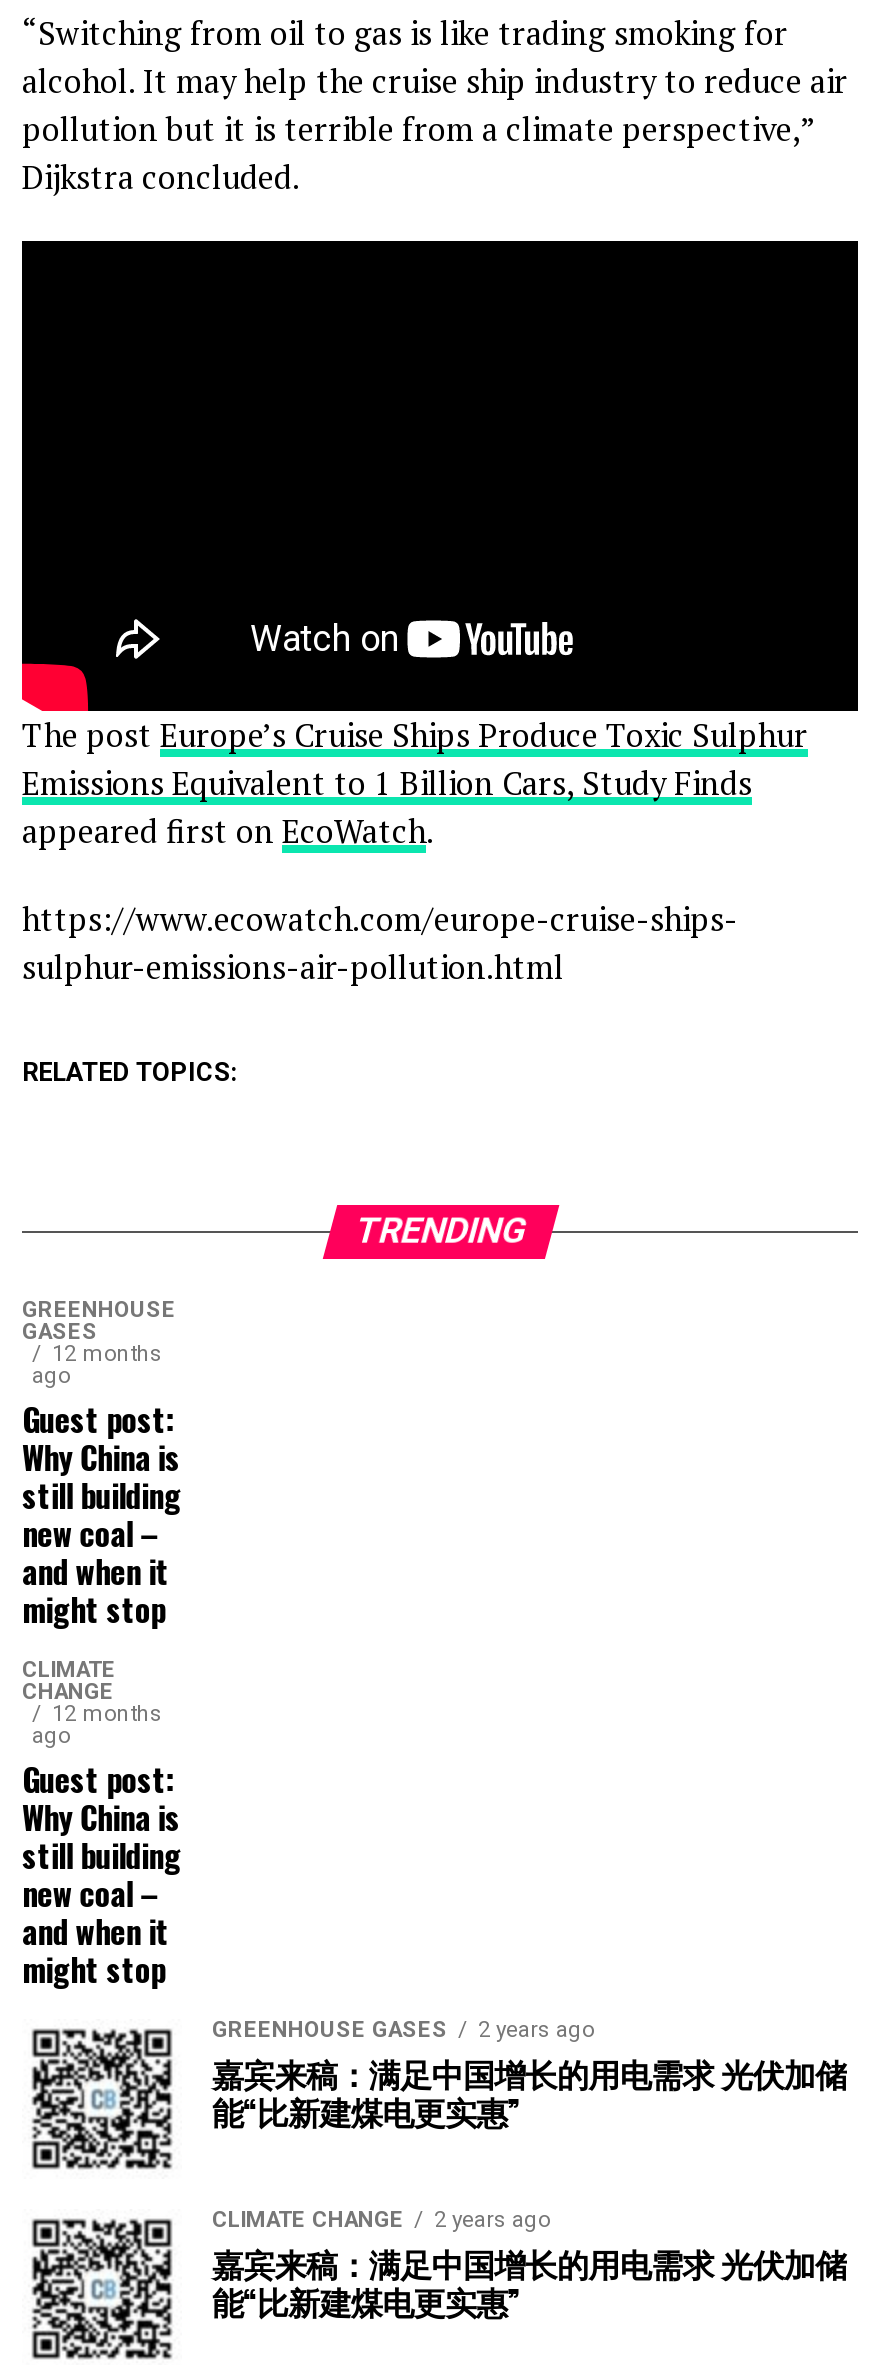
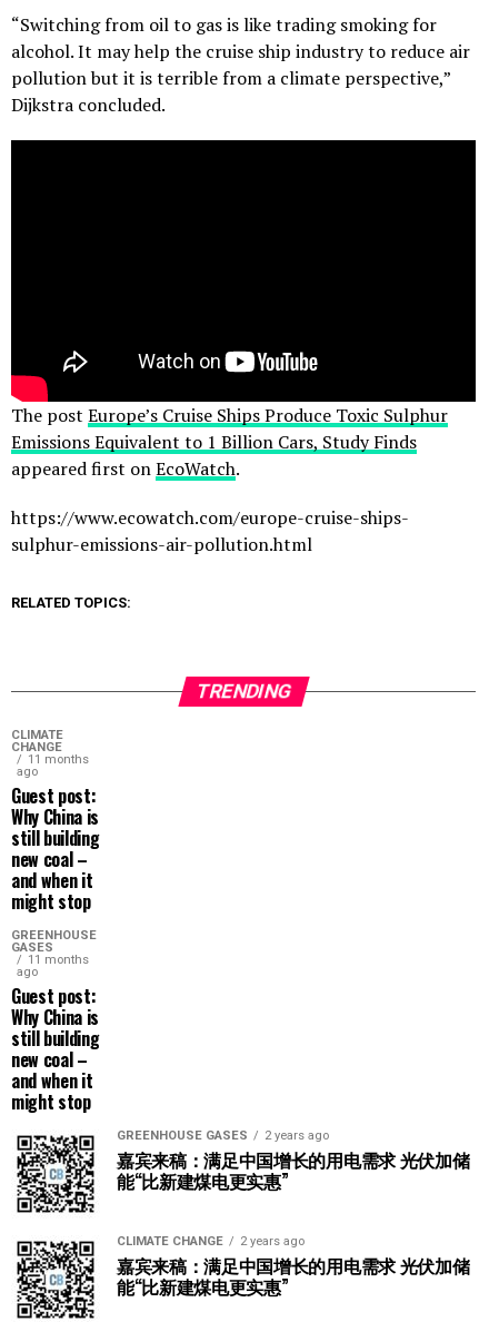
moved down: GREENHOUSE | GASES

- 12 months
+ 11 months

moved up: CLIMATE | CHANGE

- 12 months
+ 11 months
